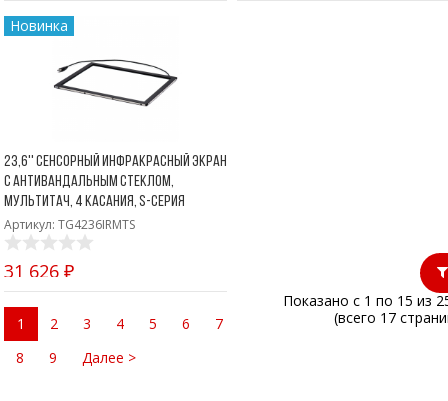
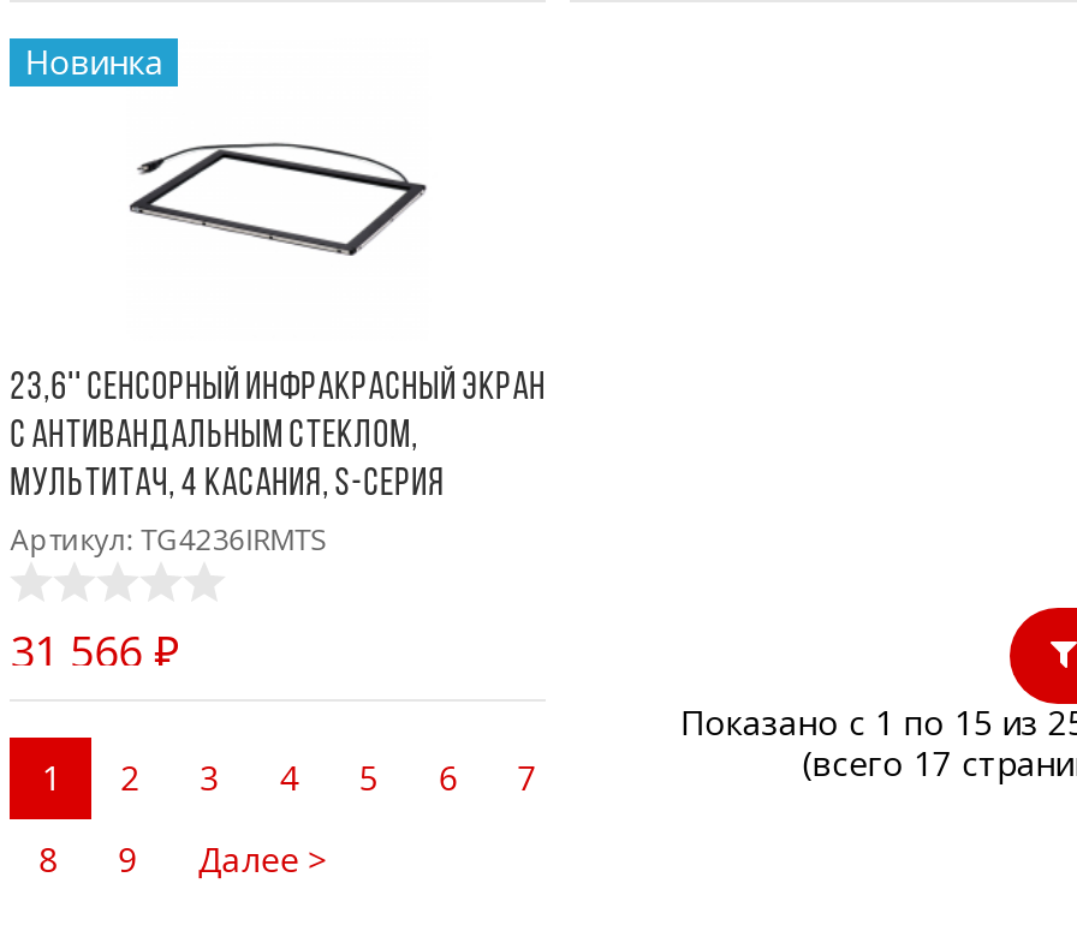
- 31 626 ₽
+ 31 566 ₽
